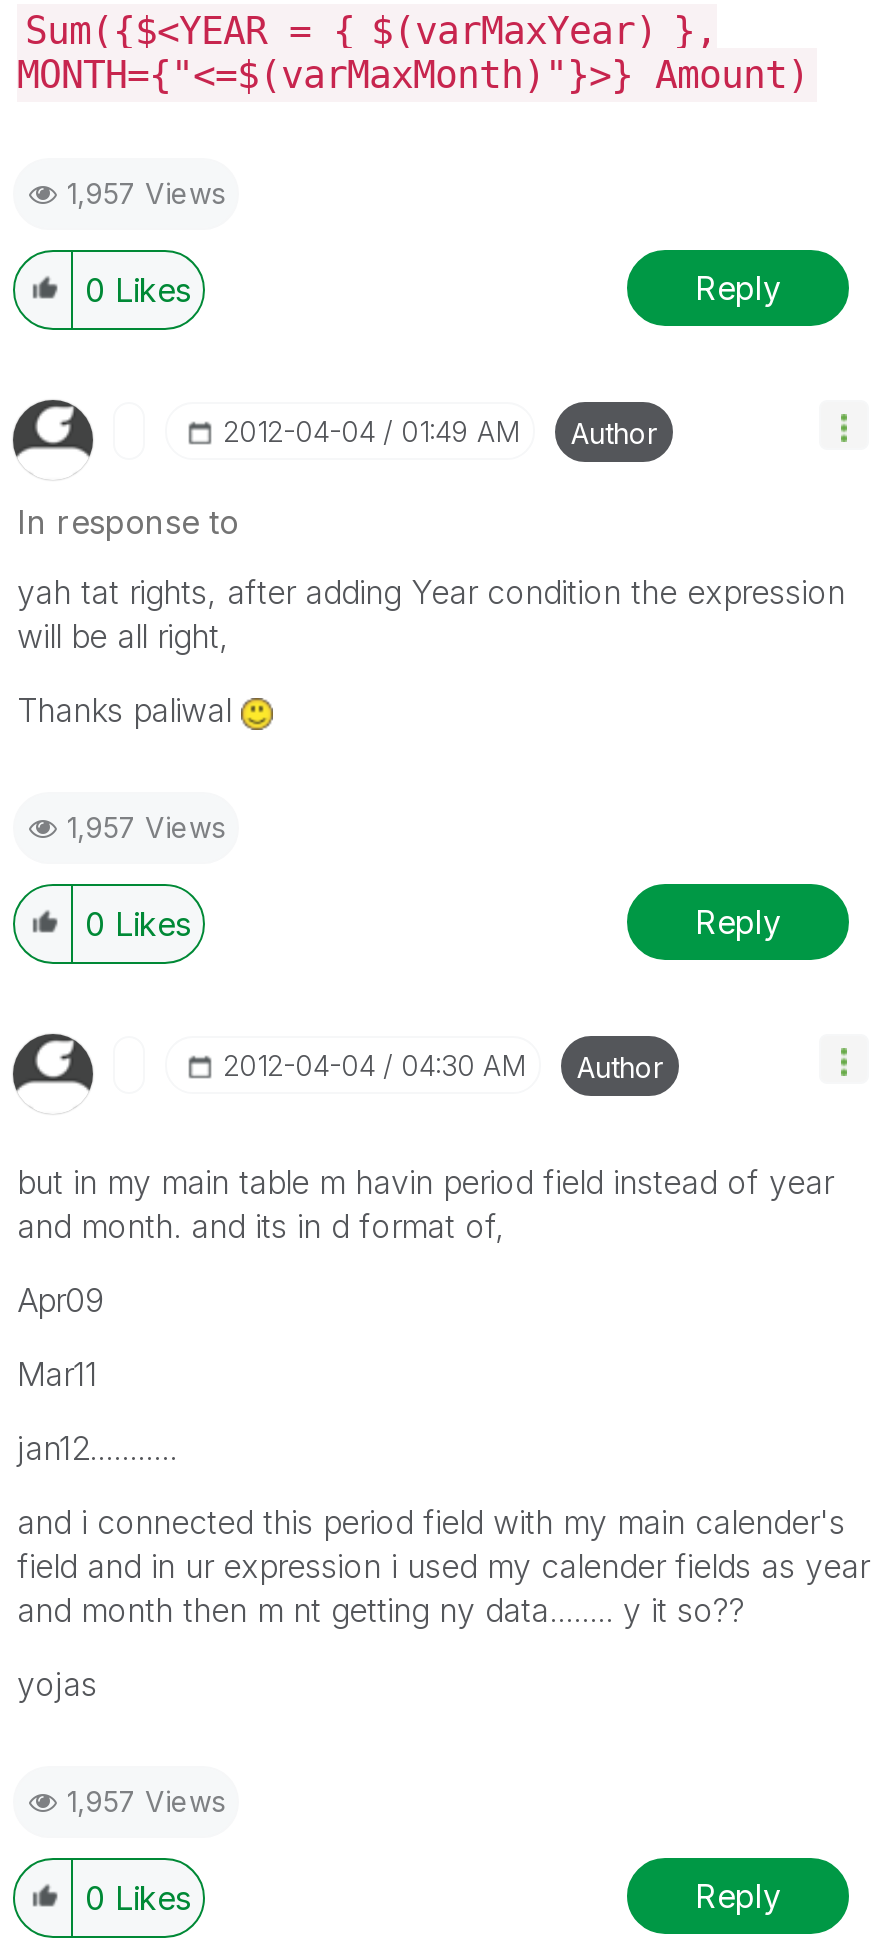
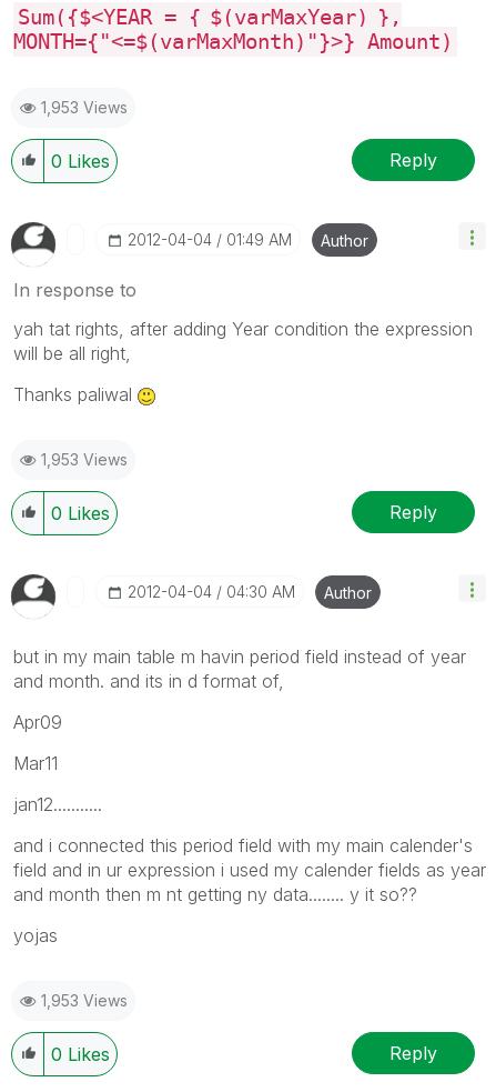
- 1,957 Views
+ 1,953 Views

- 1,957 Views
+ 1,953 Views

- 1,957 Views
+ 1,953 Views
